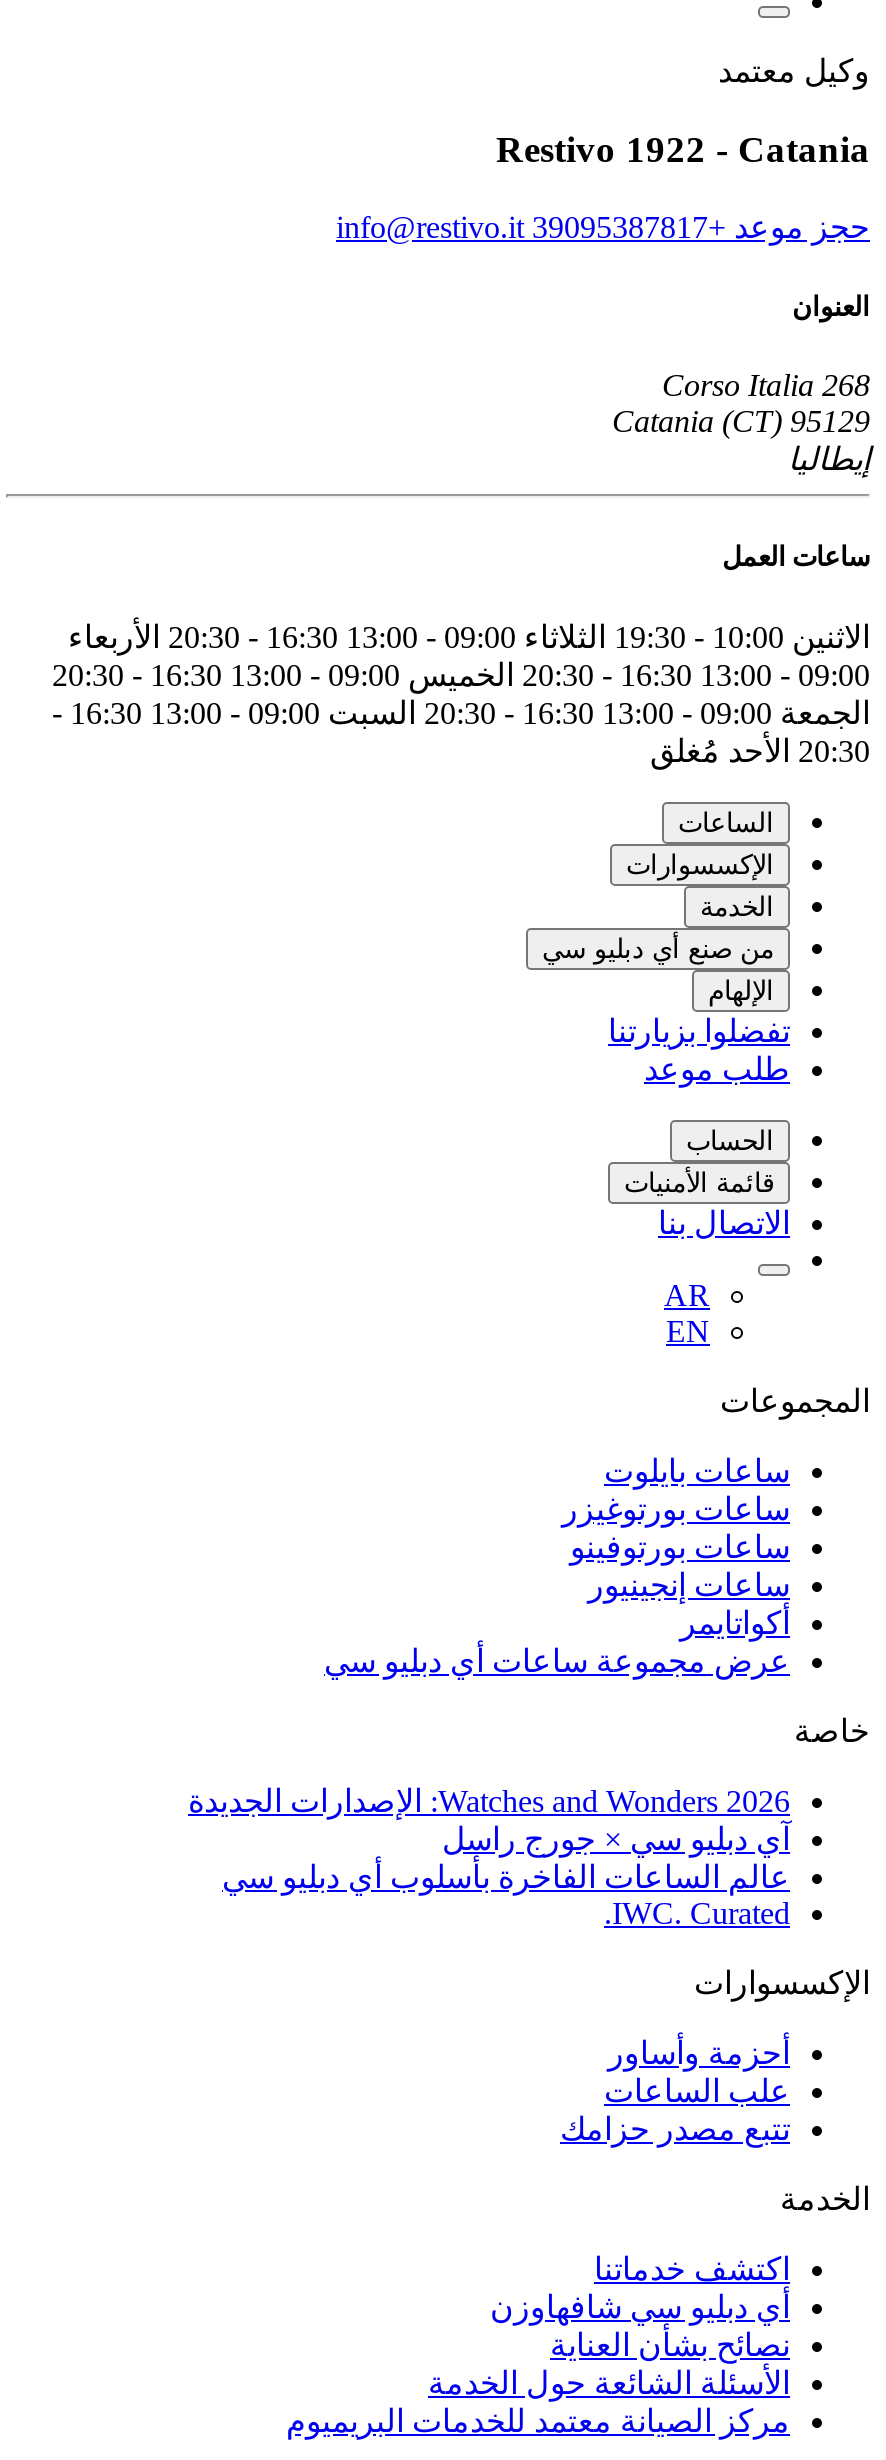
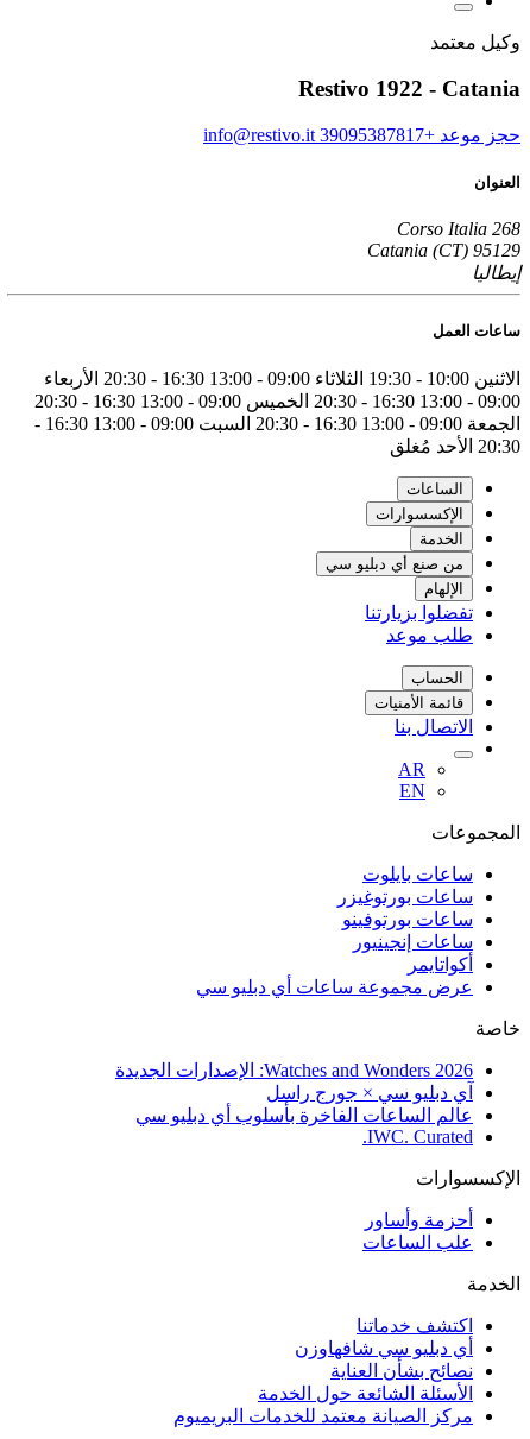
- تتبع مصدر حزامك
